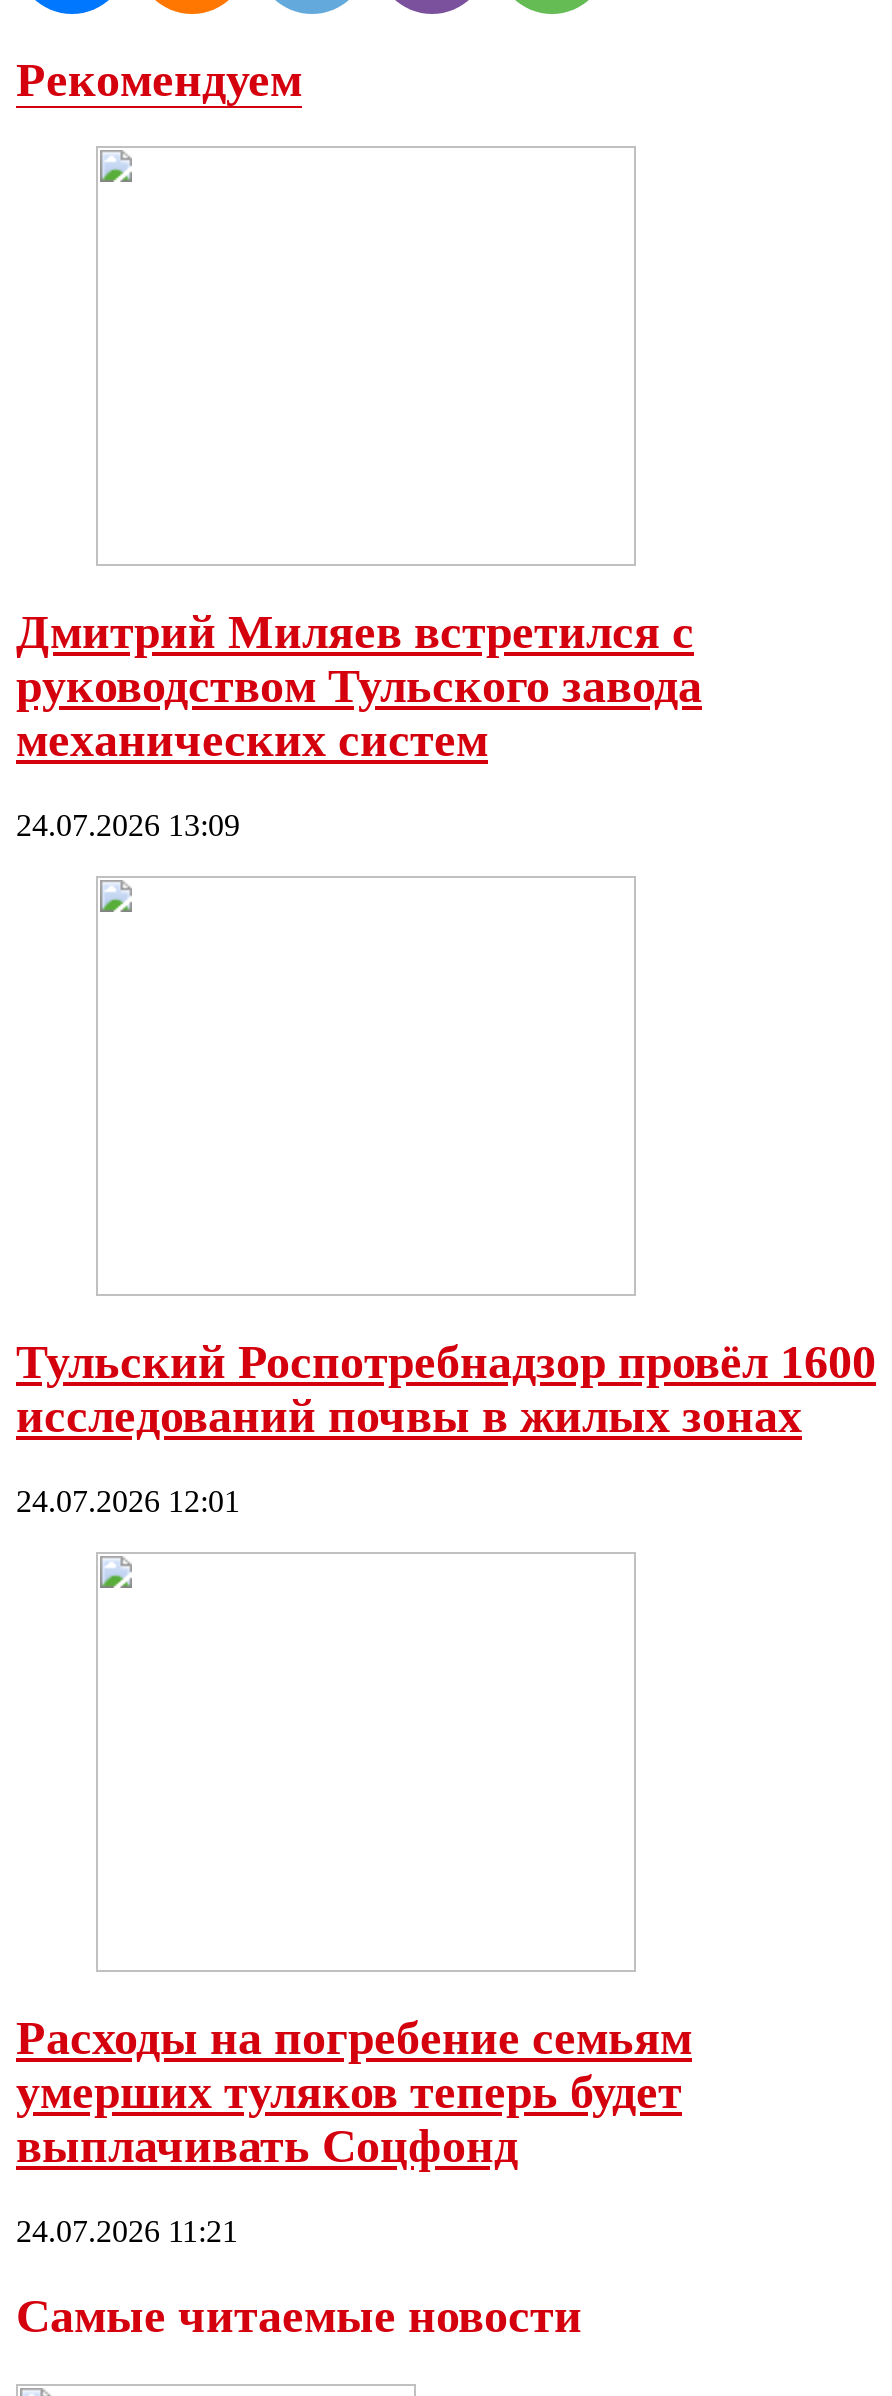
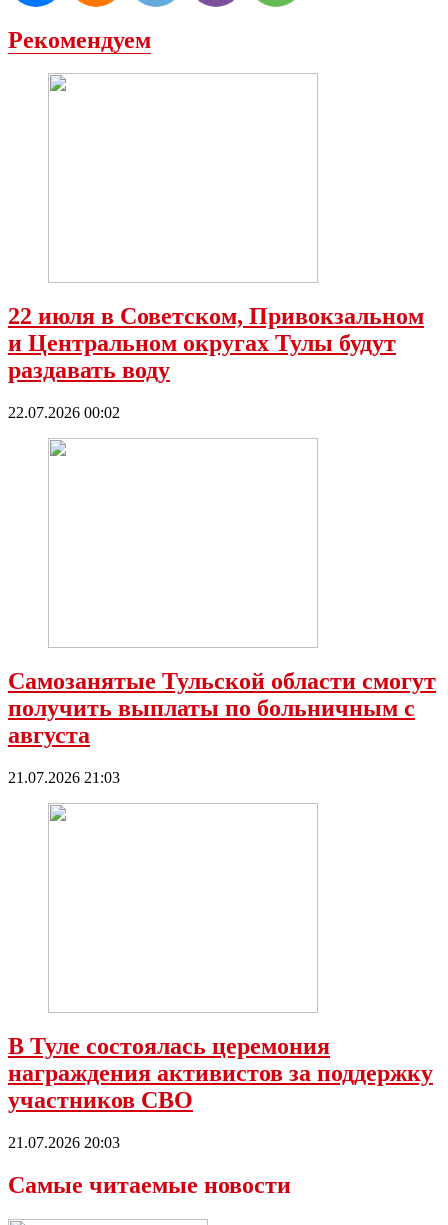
- Дмитрий Миляев встретился с
- руководством Тульского завода
- механических систем
+ 22 июля в Советском, Привокзальном
+ и Центральном округах Тулы будут
+ раздавать воду

- 24.07.2026 13:09
+ 22.07.2026 00:02

- Тульский Роспотребнадзор провёл 1600
- исследований почвы в жилых зонах
+ Самозанятые Тульской области смогут
+ получить выплаты по больничным с
+ августа

- 24.07.2026 12:01
+ 21.07.2026 21:03

- Расходы на погребение семьям
- умерших туляков теперь будет
- выплачивать Соцфонд
+ В Туле состоялась церемония
+ награждения активистов за поддержку
+ участников СВО

- 24.07.2026 11:21
+ 21.07.2026 20:03
